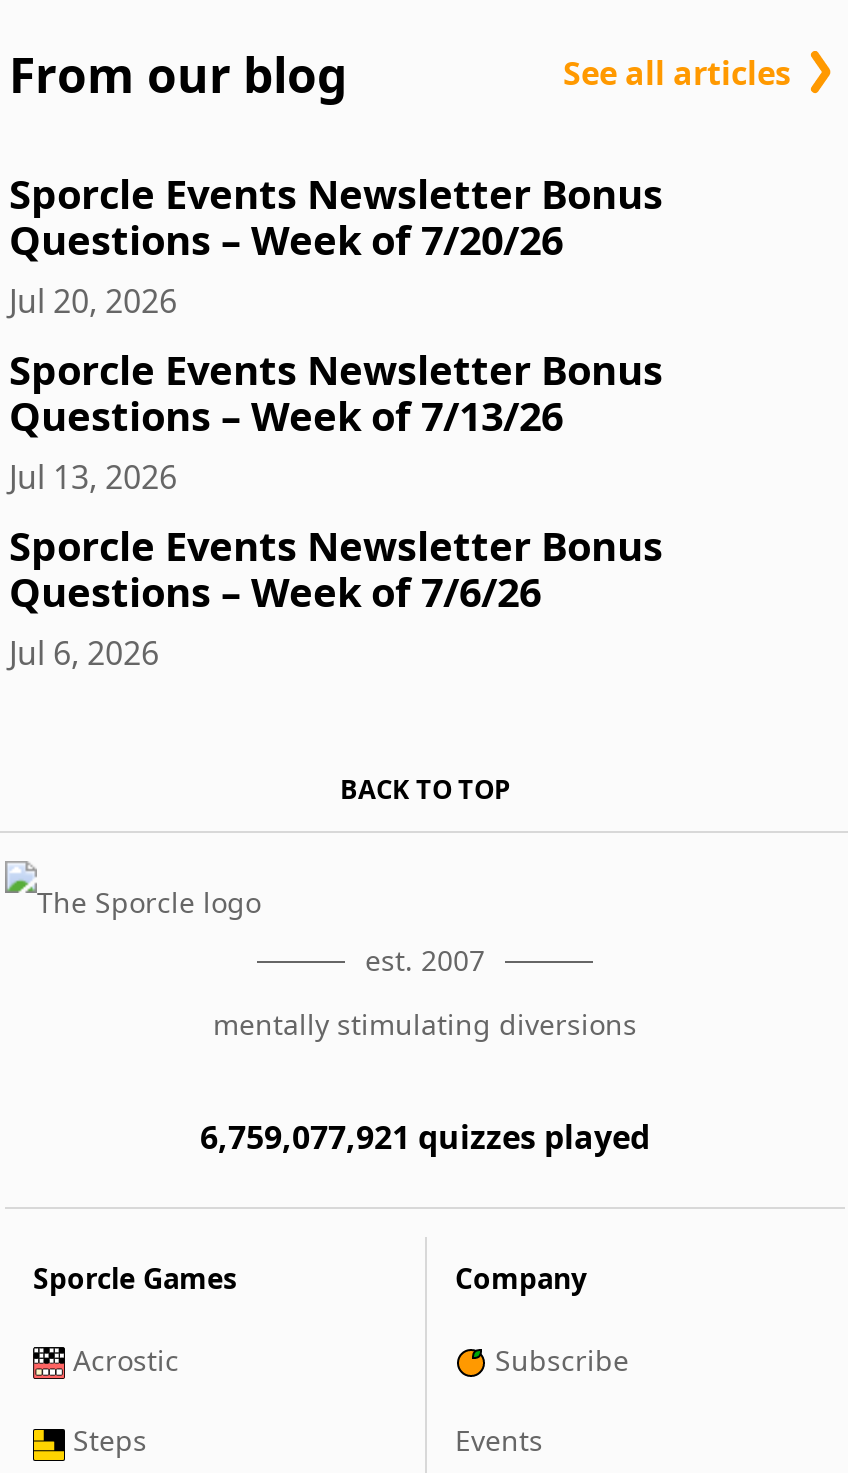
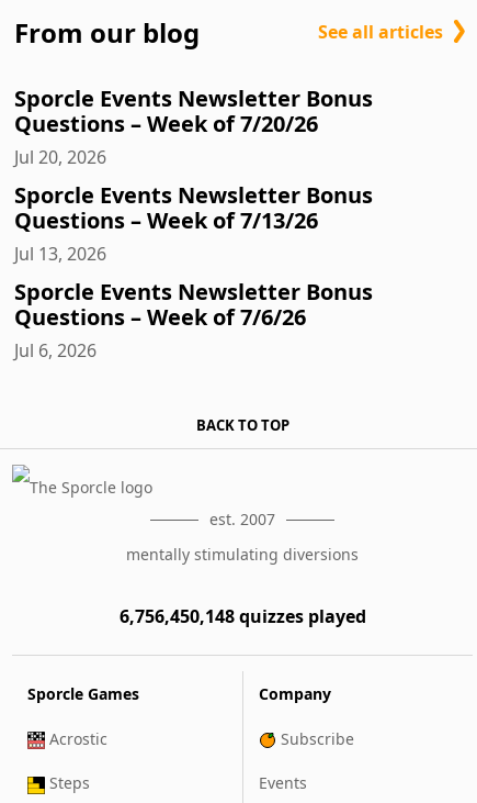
- 6,759,077,921 quizzes played
+ 6,756,450,148 quizzes played
